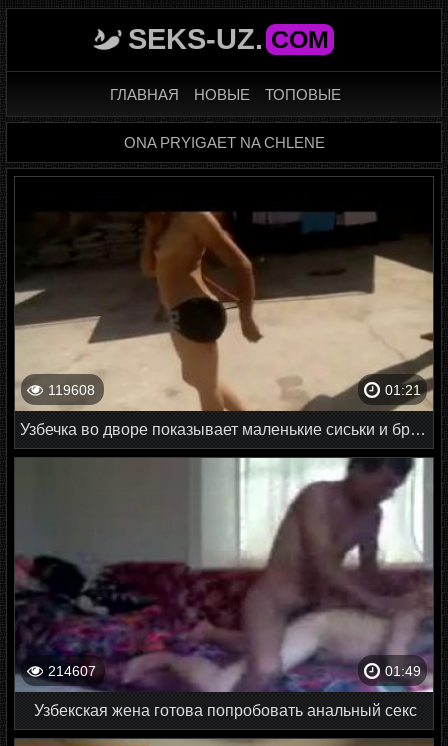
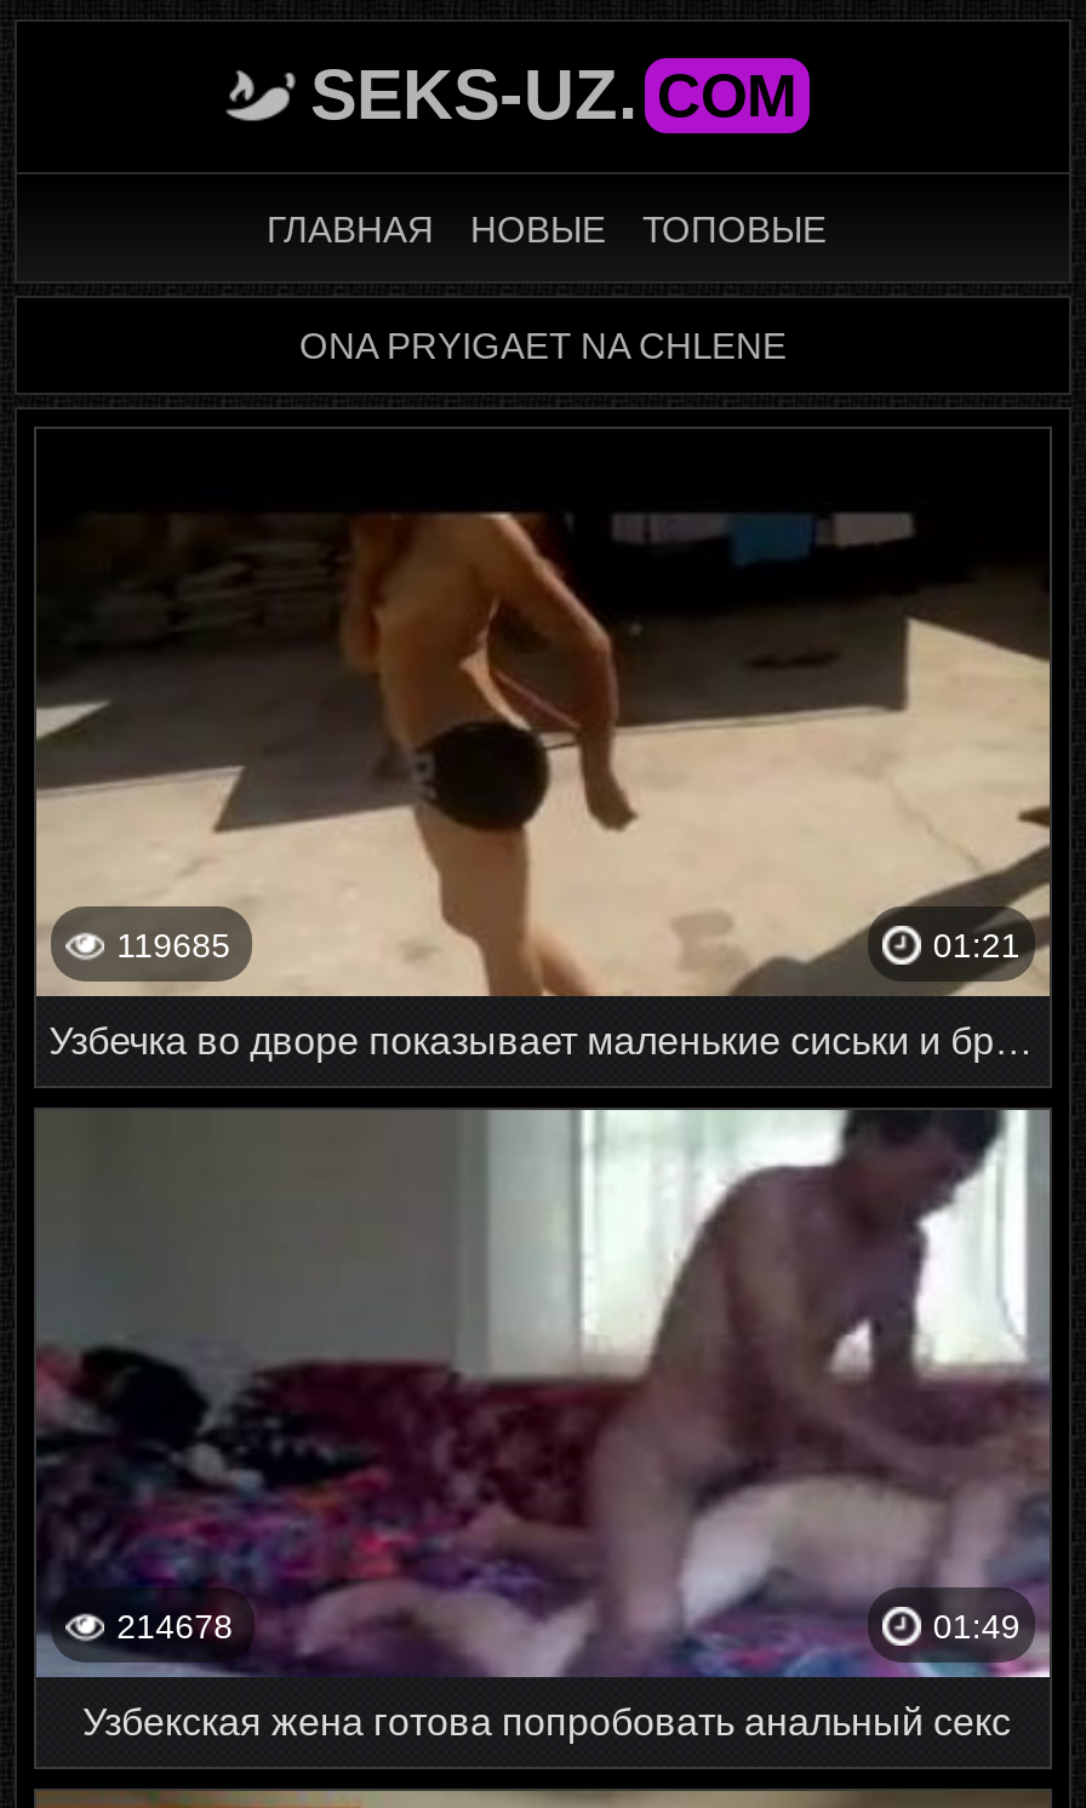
- 119608
+ 119685

- 214607
+ 214678
